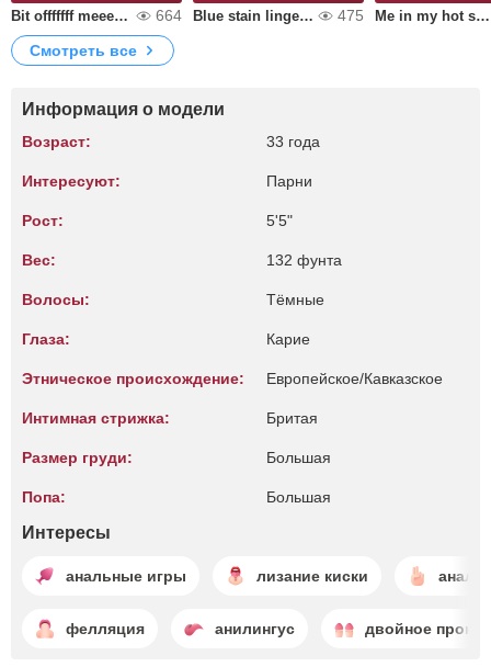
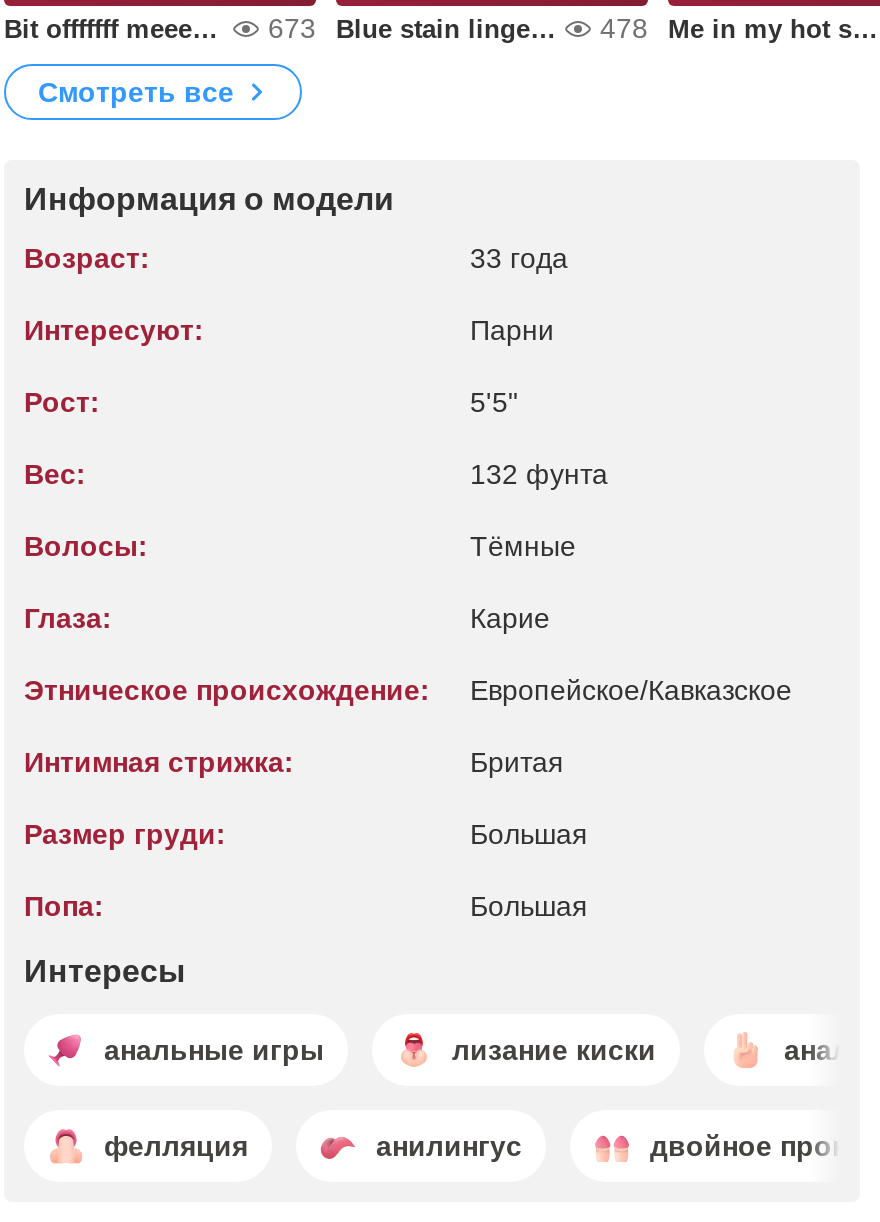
- 664
+ 673

- 475
+ 478
